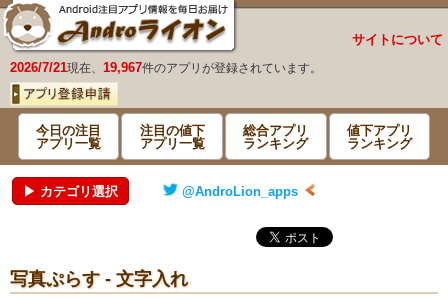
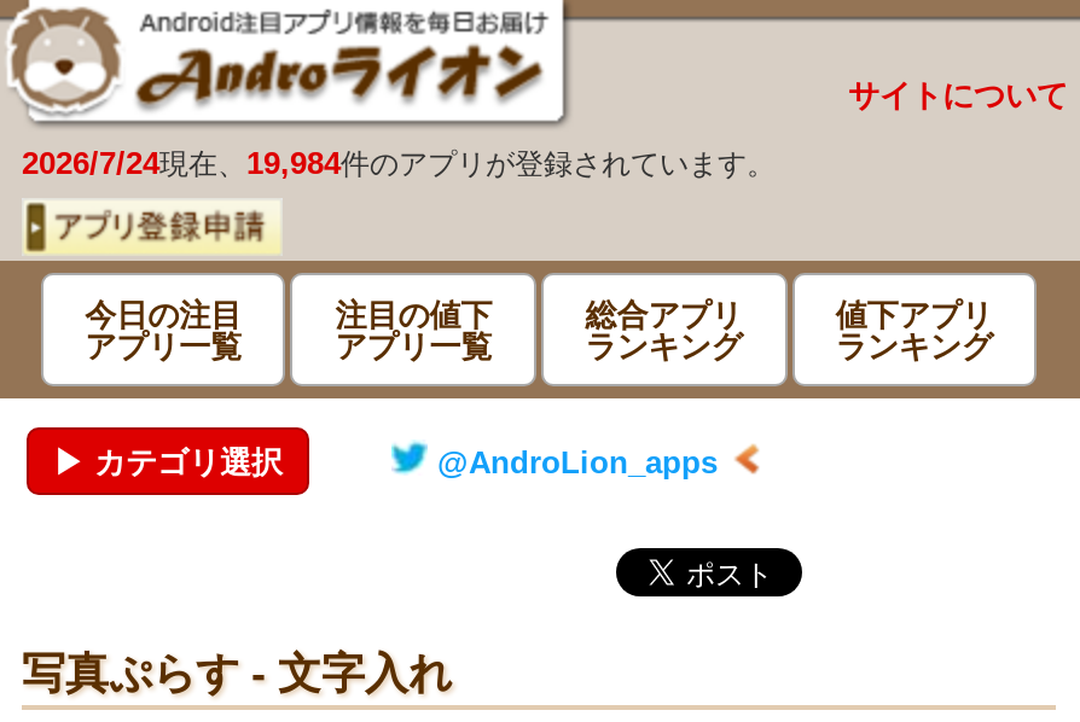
- 2026/7/21現在、19,967件のアプリが登録されています。
+ 2026/7/24現在、19,984件のアプリが登録されています。
